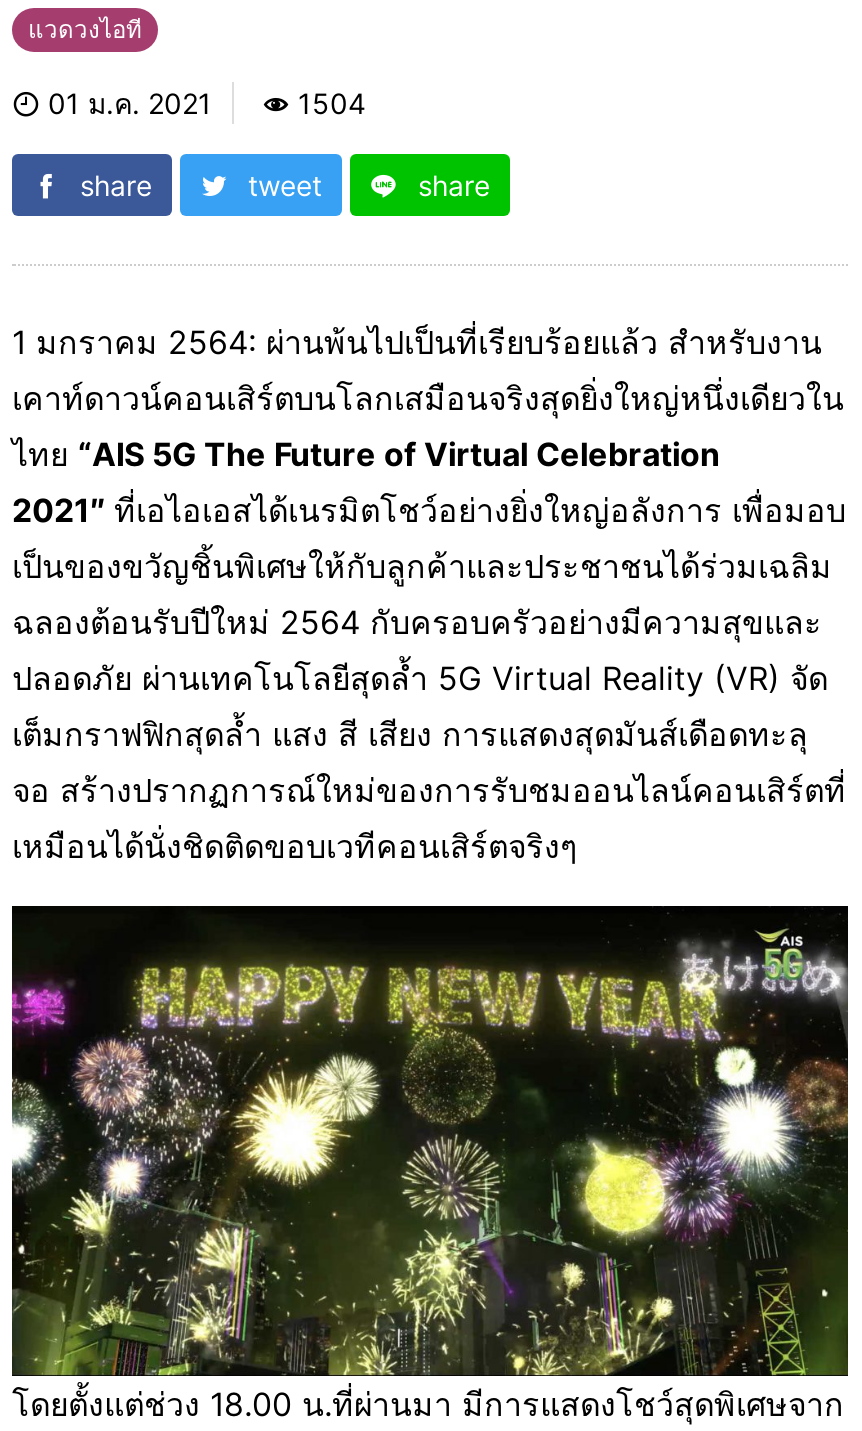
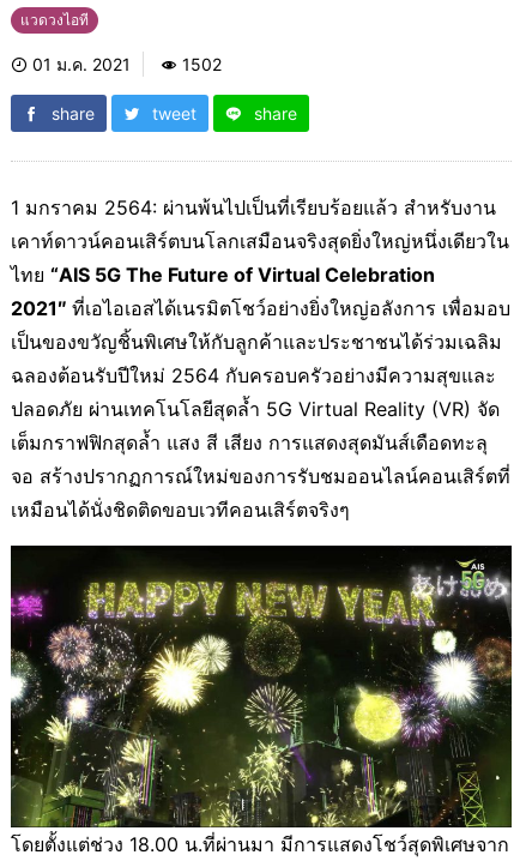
- 1504
+ 1502
